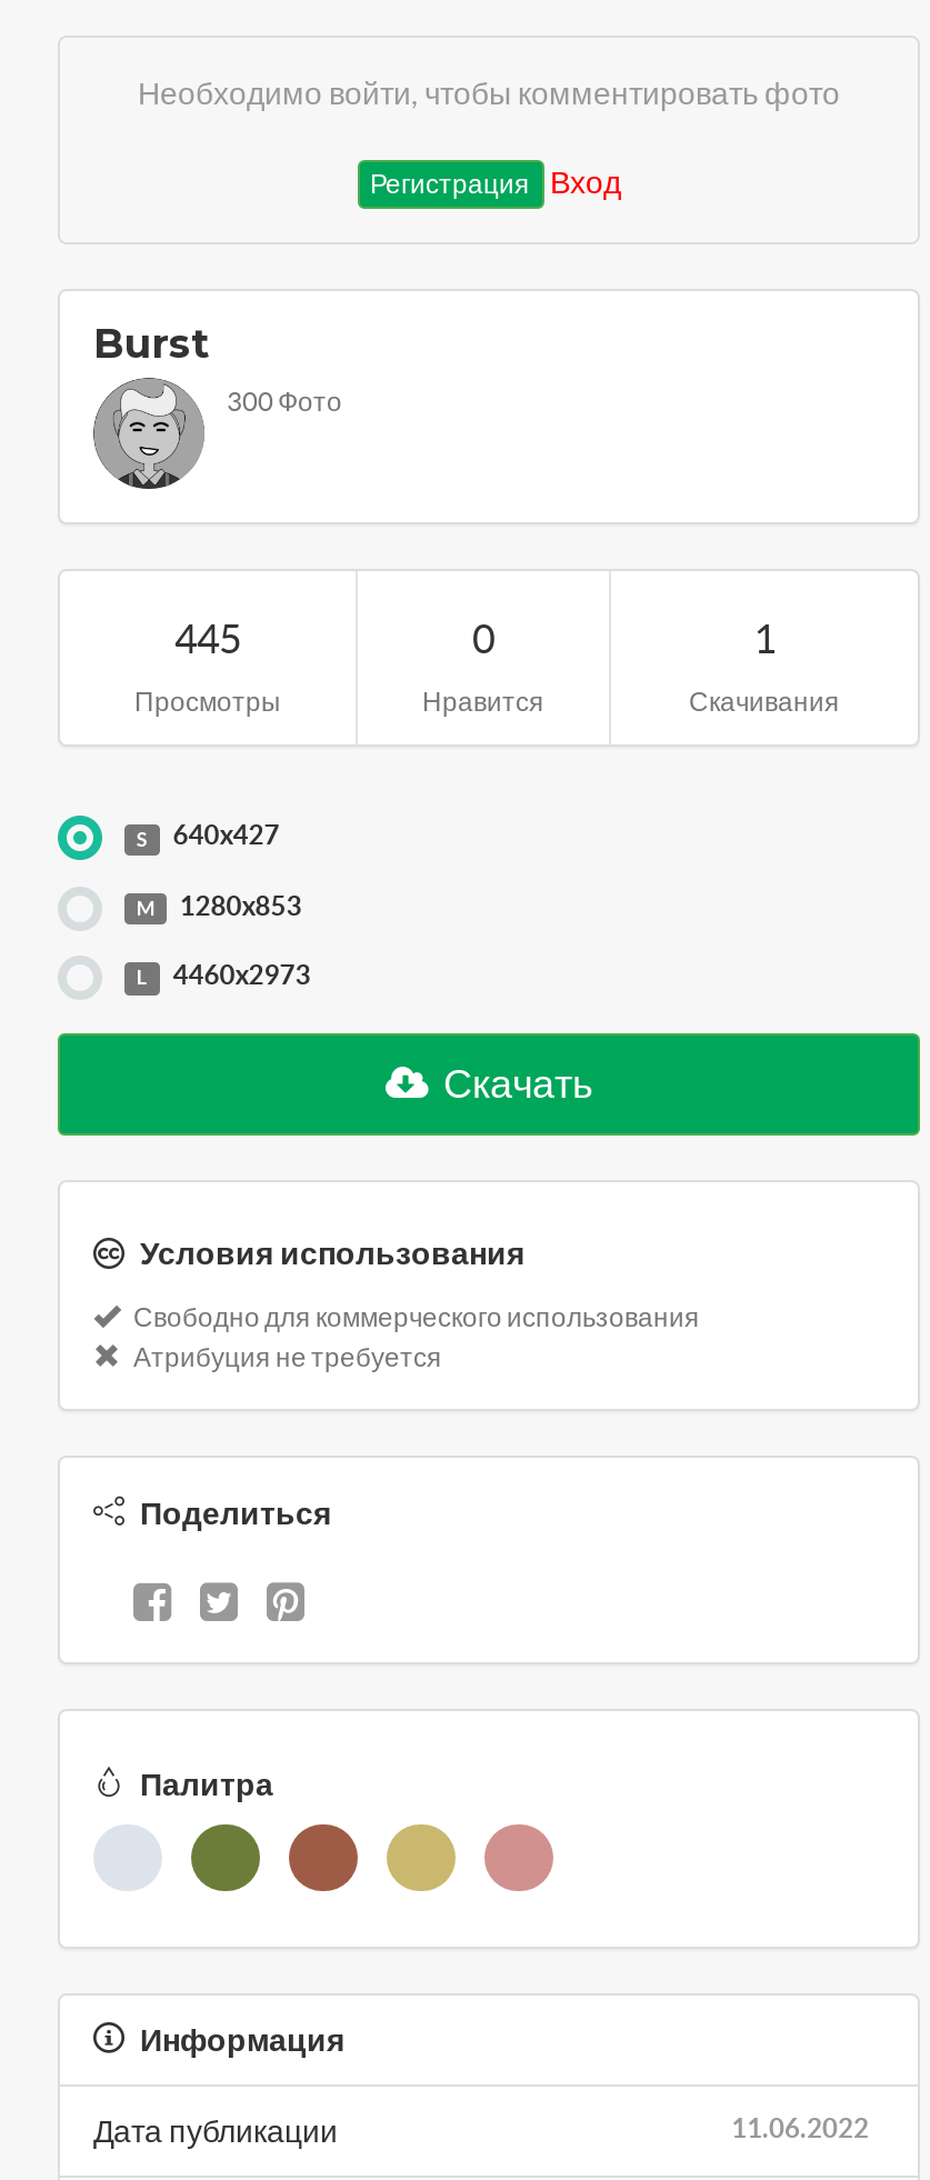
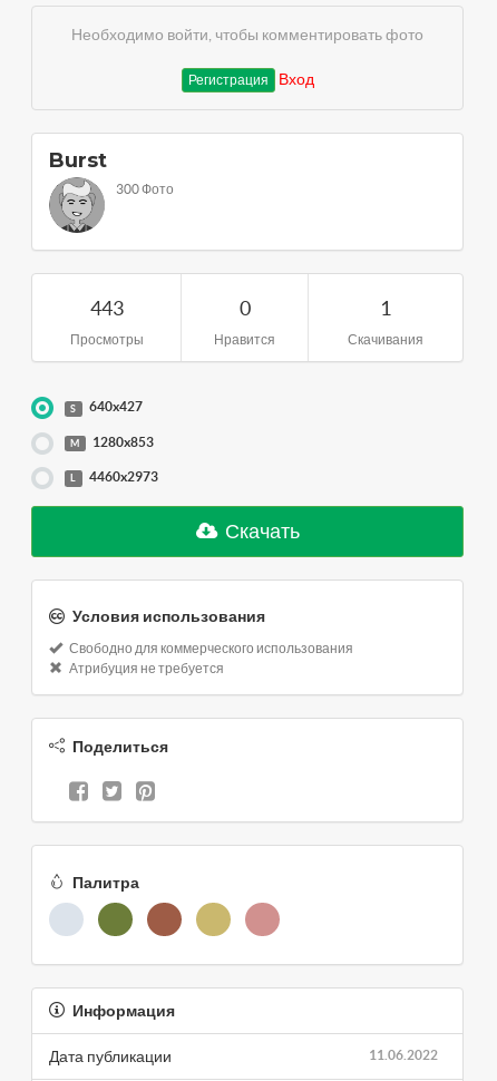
- 445
+ 443
